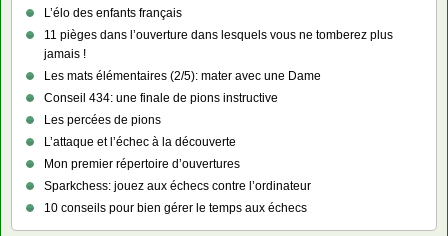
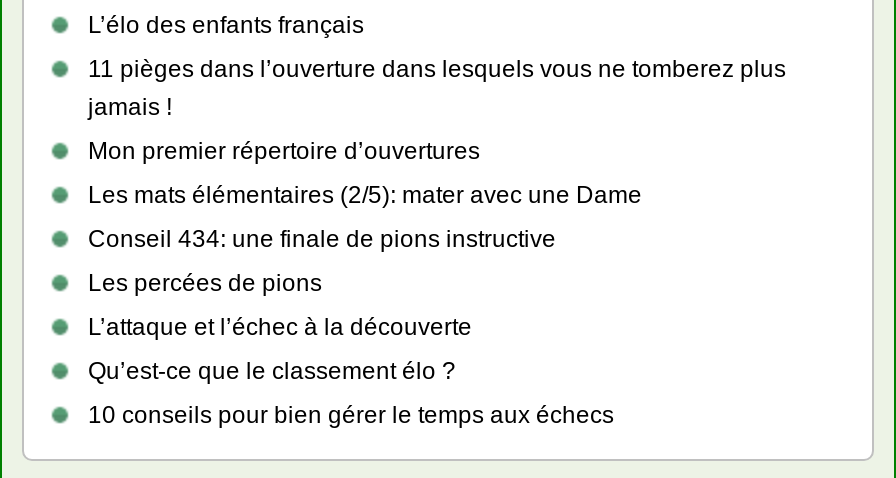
moved down: Les mats élémentaires (2/5): mater avec une Dame | Conseil 434: une finale de pions instructive | Les percées de pions | L’attaque et l’échec à la découverte

moved up: Mon premier répertoire d’ouvertures

- Sparkchess: jouez aux échecs contre l’ordinateur
+ Qu’est-ce que le classement élo ?
